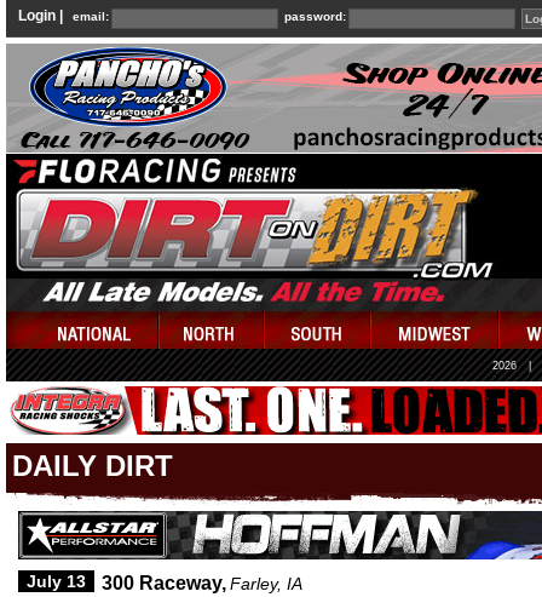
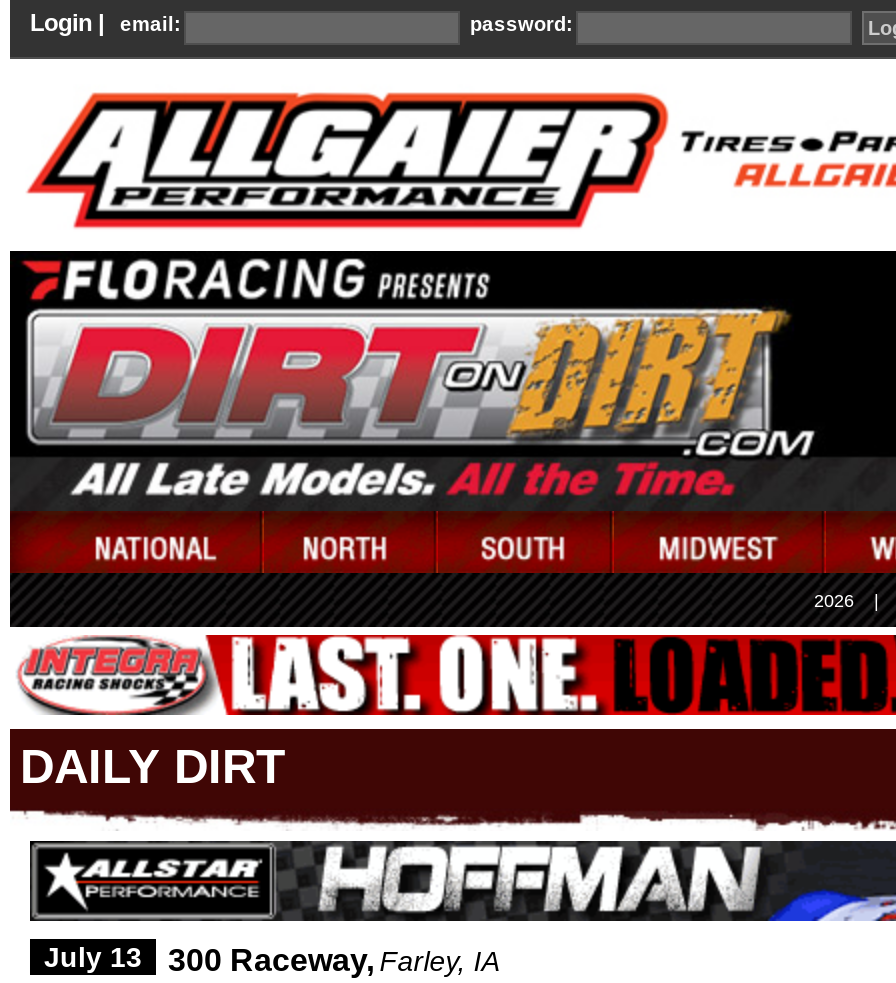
- [image]
+ [image]
